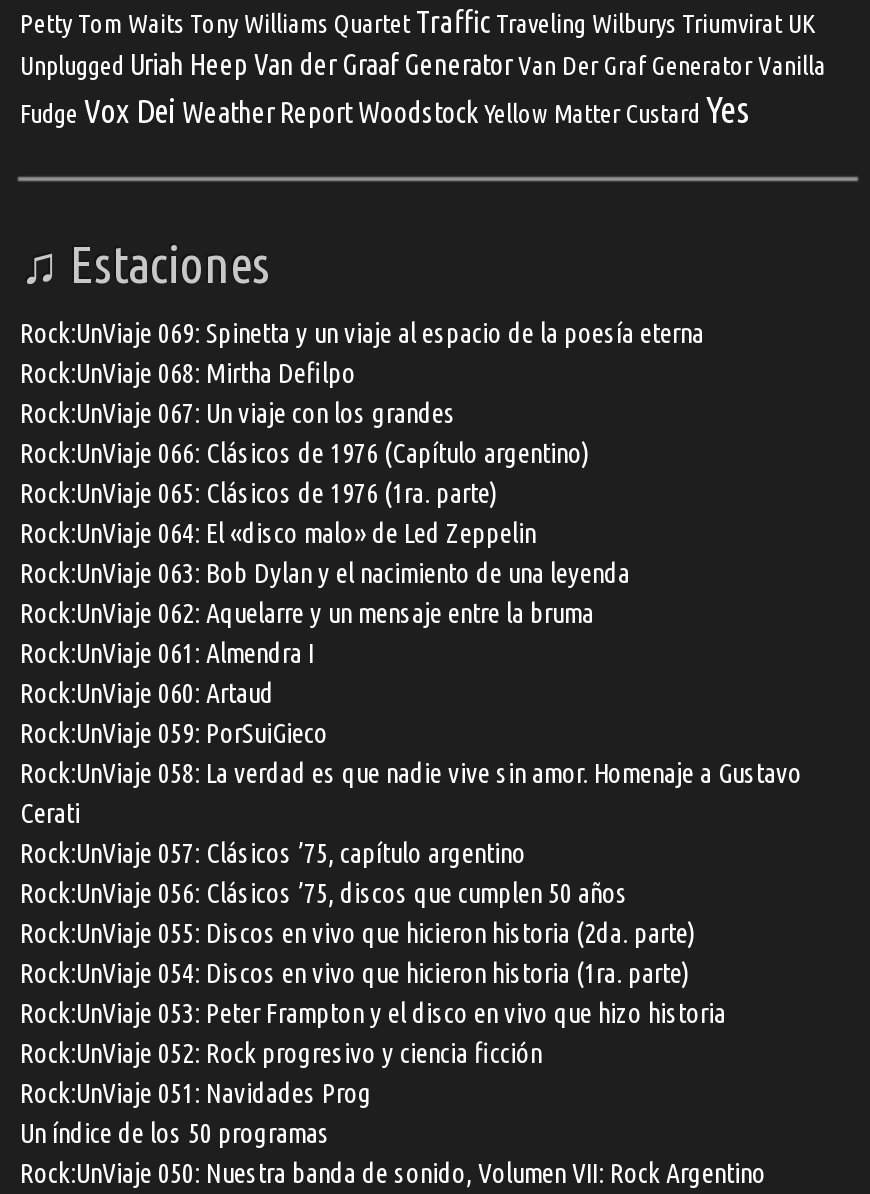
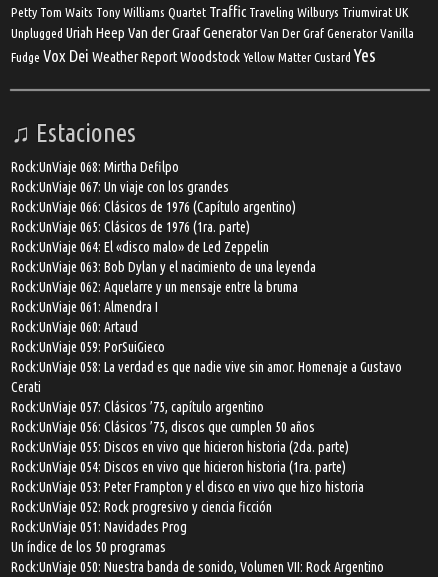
- Rock:UnViaje 069: Spinetta y un viaje al espacio de la poesía eterna
